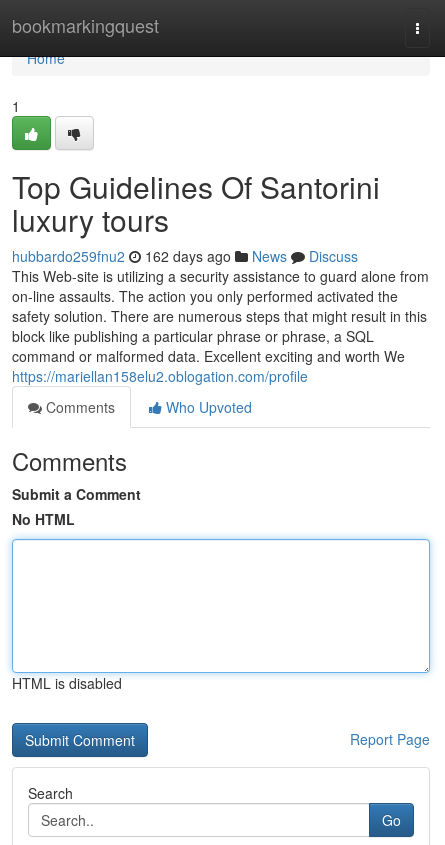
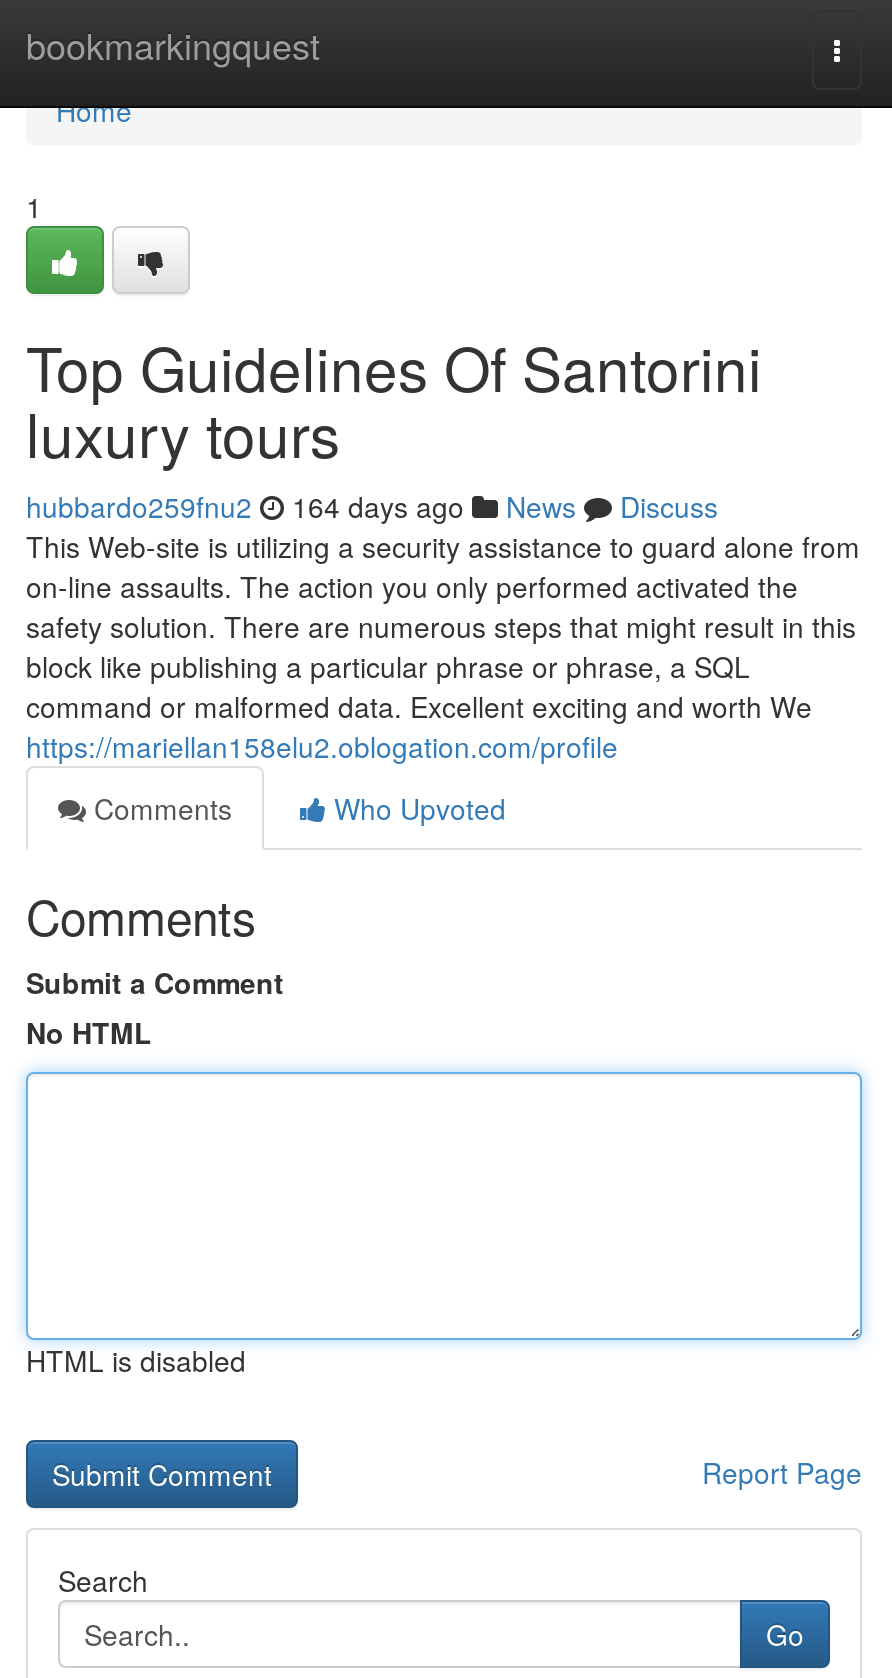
- hubbardo259fnu2 162 days ago News Discuss
+ hubbardo259fnu2 164 days ago News Discuss
